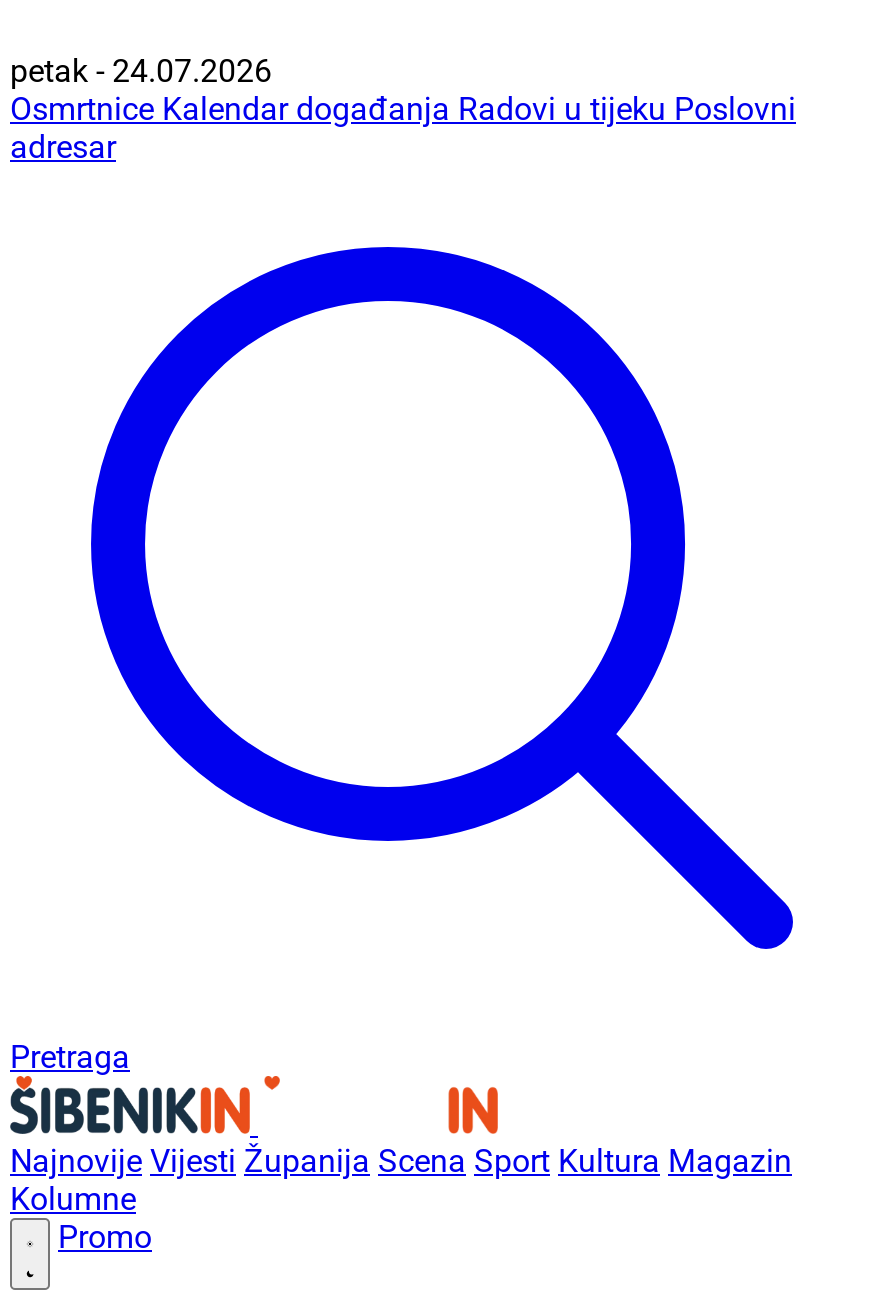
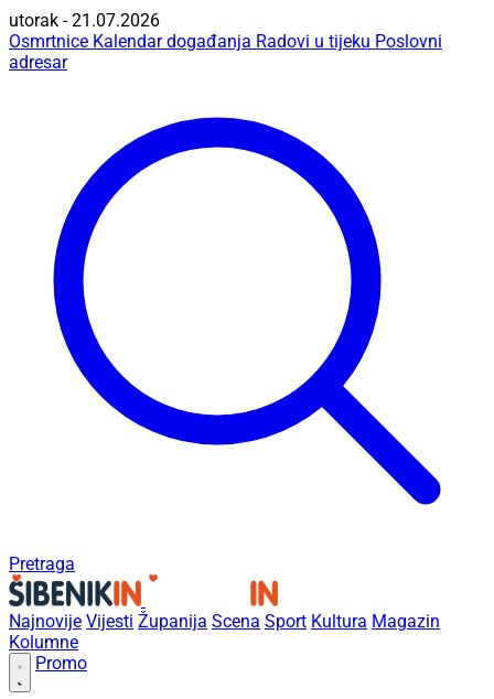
- petak - 24.07.2026
+ utorak - 21.07.2026
